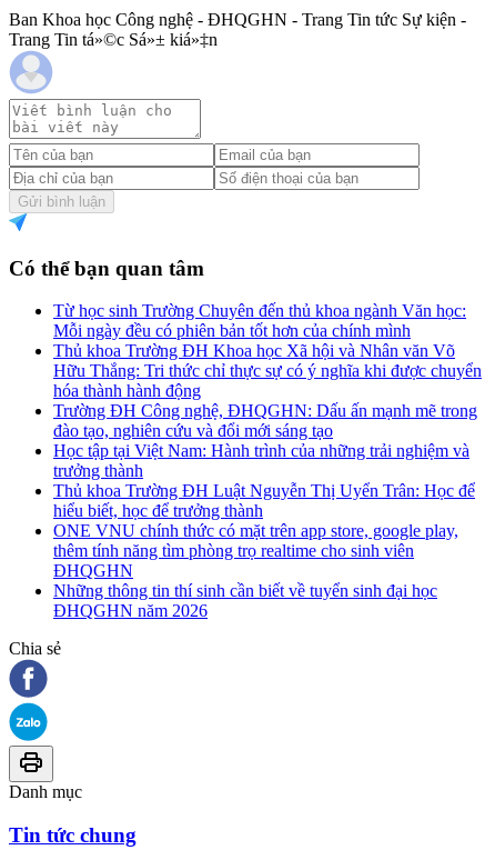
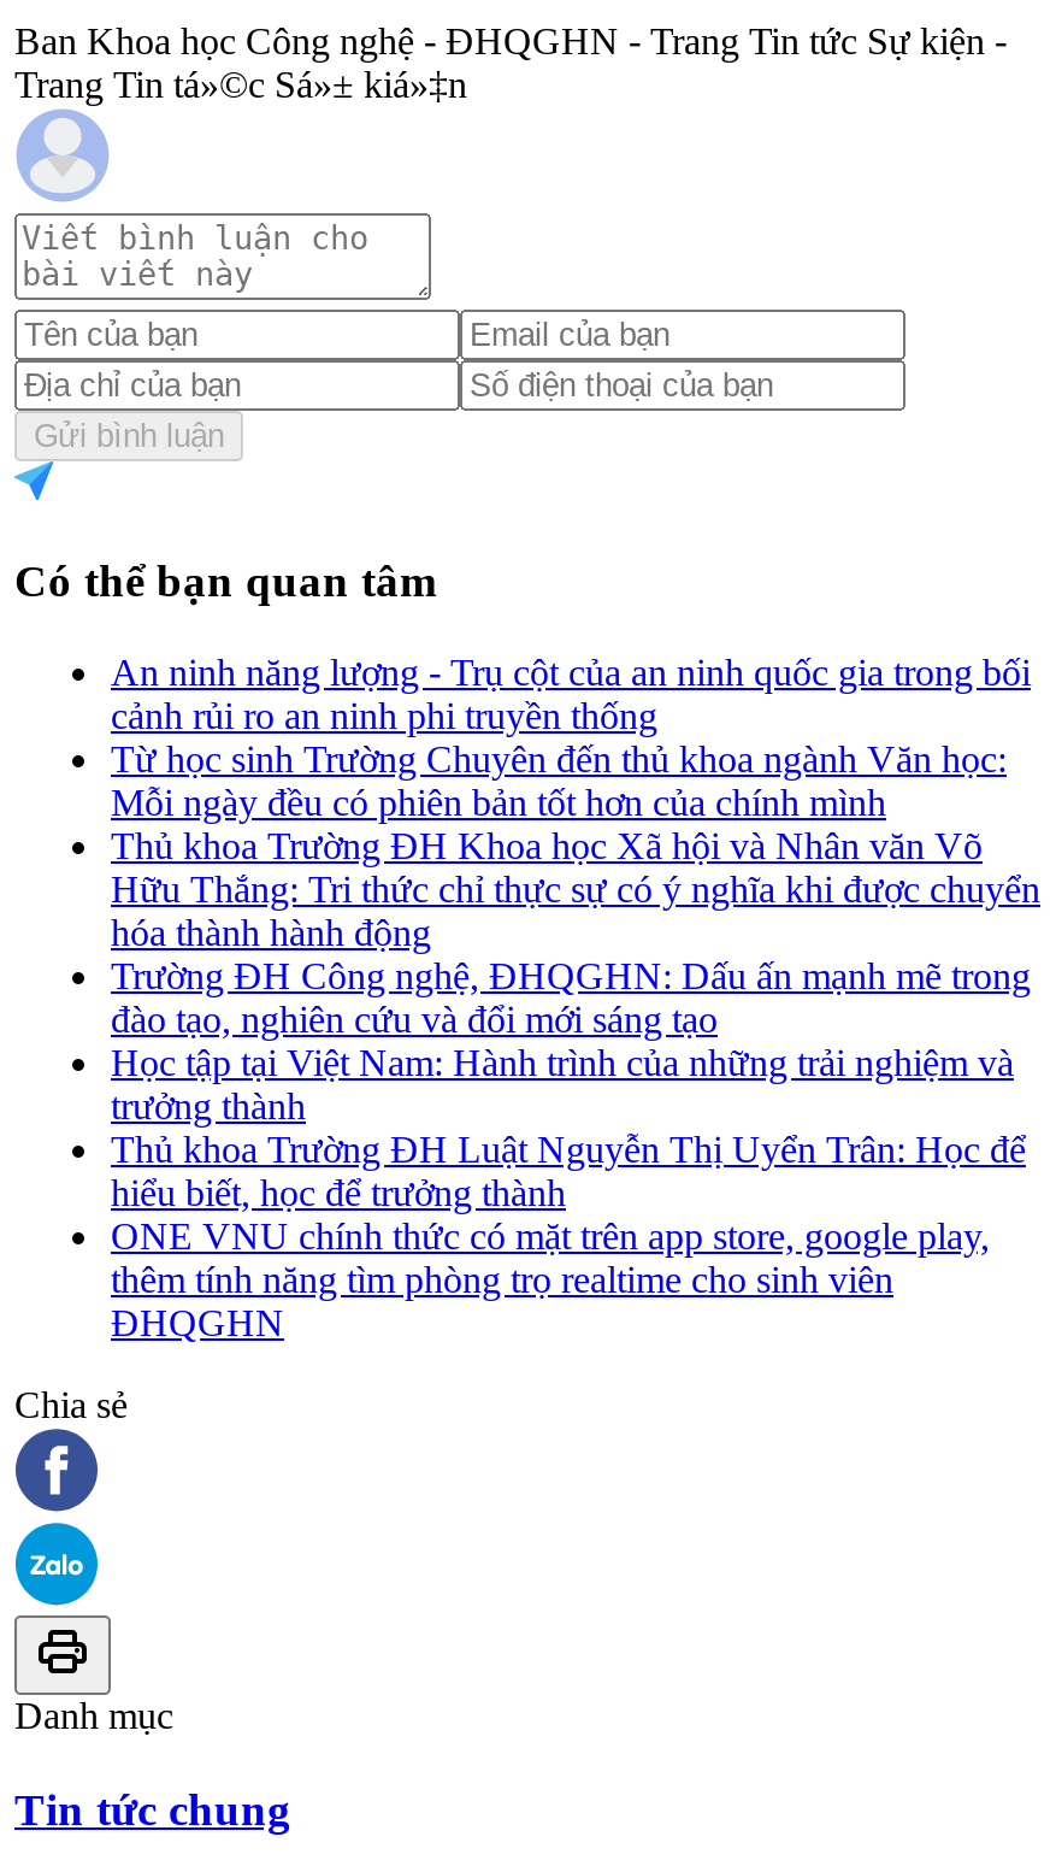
+ An ninh năng lượng - Trụ cột của an ninh quốc gia trong bối
+ cảnh rủi ro an ninh phi truyền thống

moved down: Từ học sinh Trường Chuyên đến thủ khoa ngành Văn học: | Mỗi ngày đều có phiên bản tốt hơn của chính mình | Thủ khoa Trường ĐH Khoa học Xã hội và Nhân văn Võ | ... | thêm tính năng tìm phòng trọ realtime cho sinh viên | ĐHQGHN

- Những thông tin thí sinh cần biết về tuyển sinh đại học
- ĐHQGHN năm 2026
